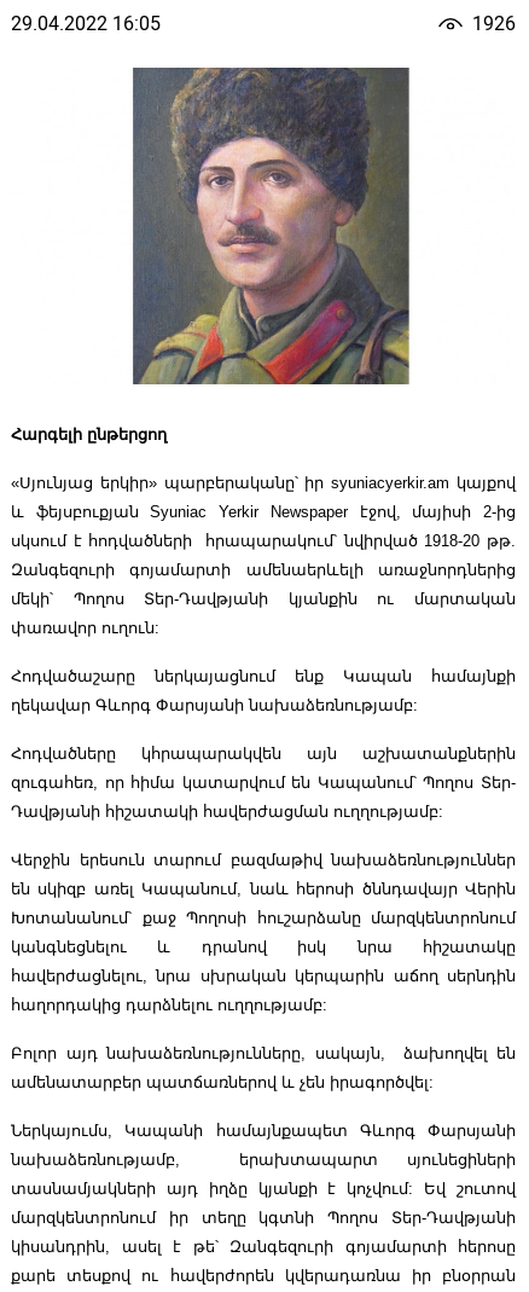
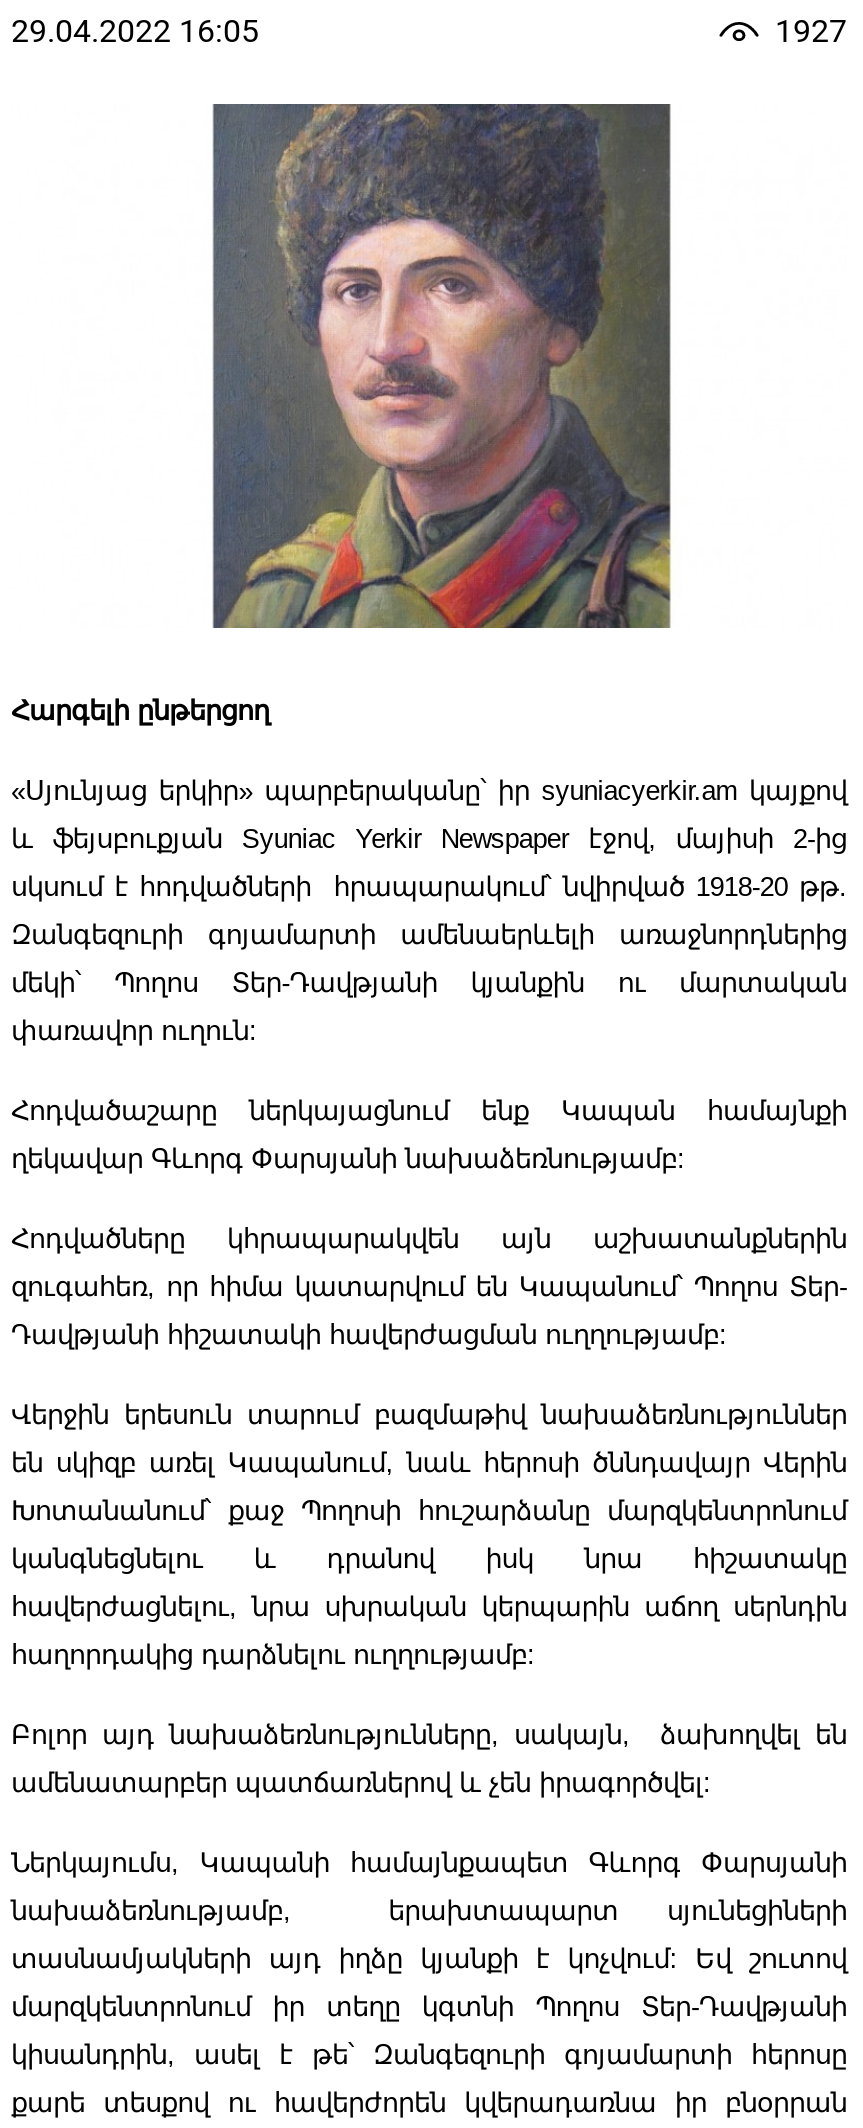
- 1926
+ 1927
